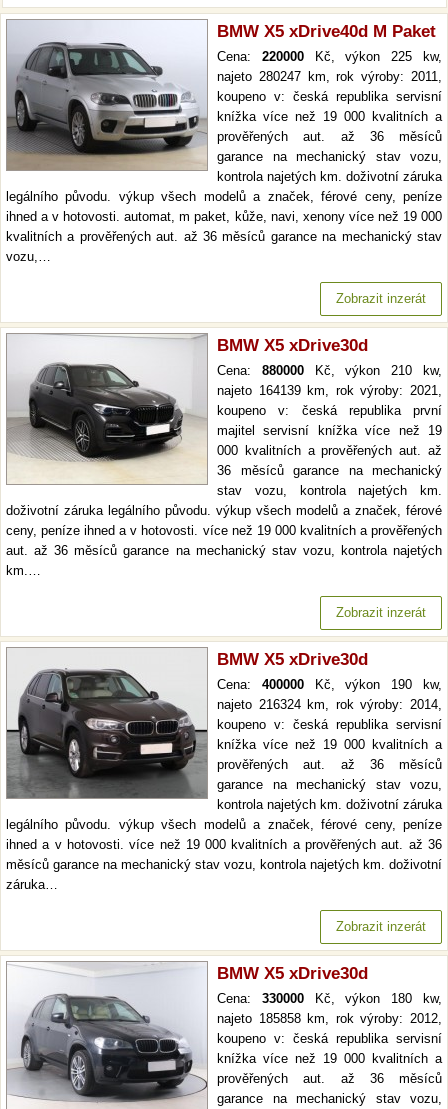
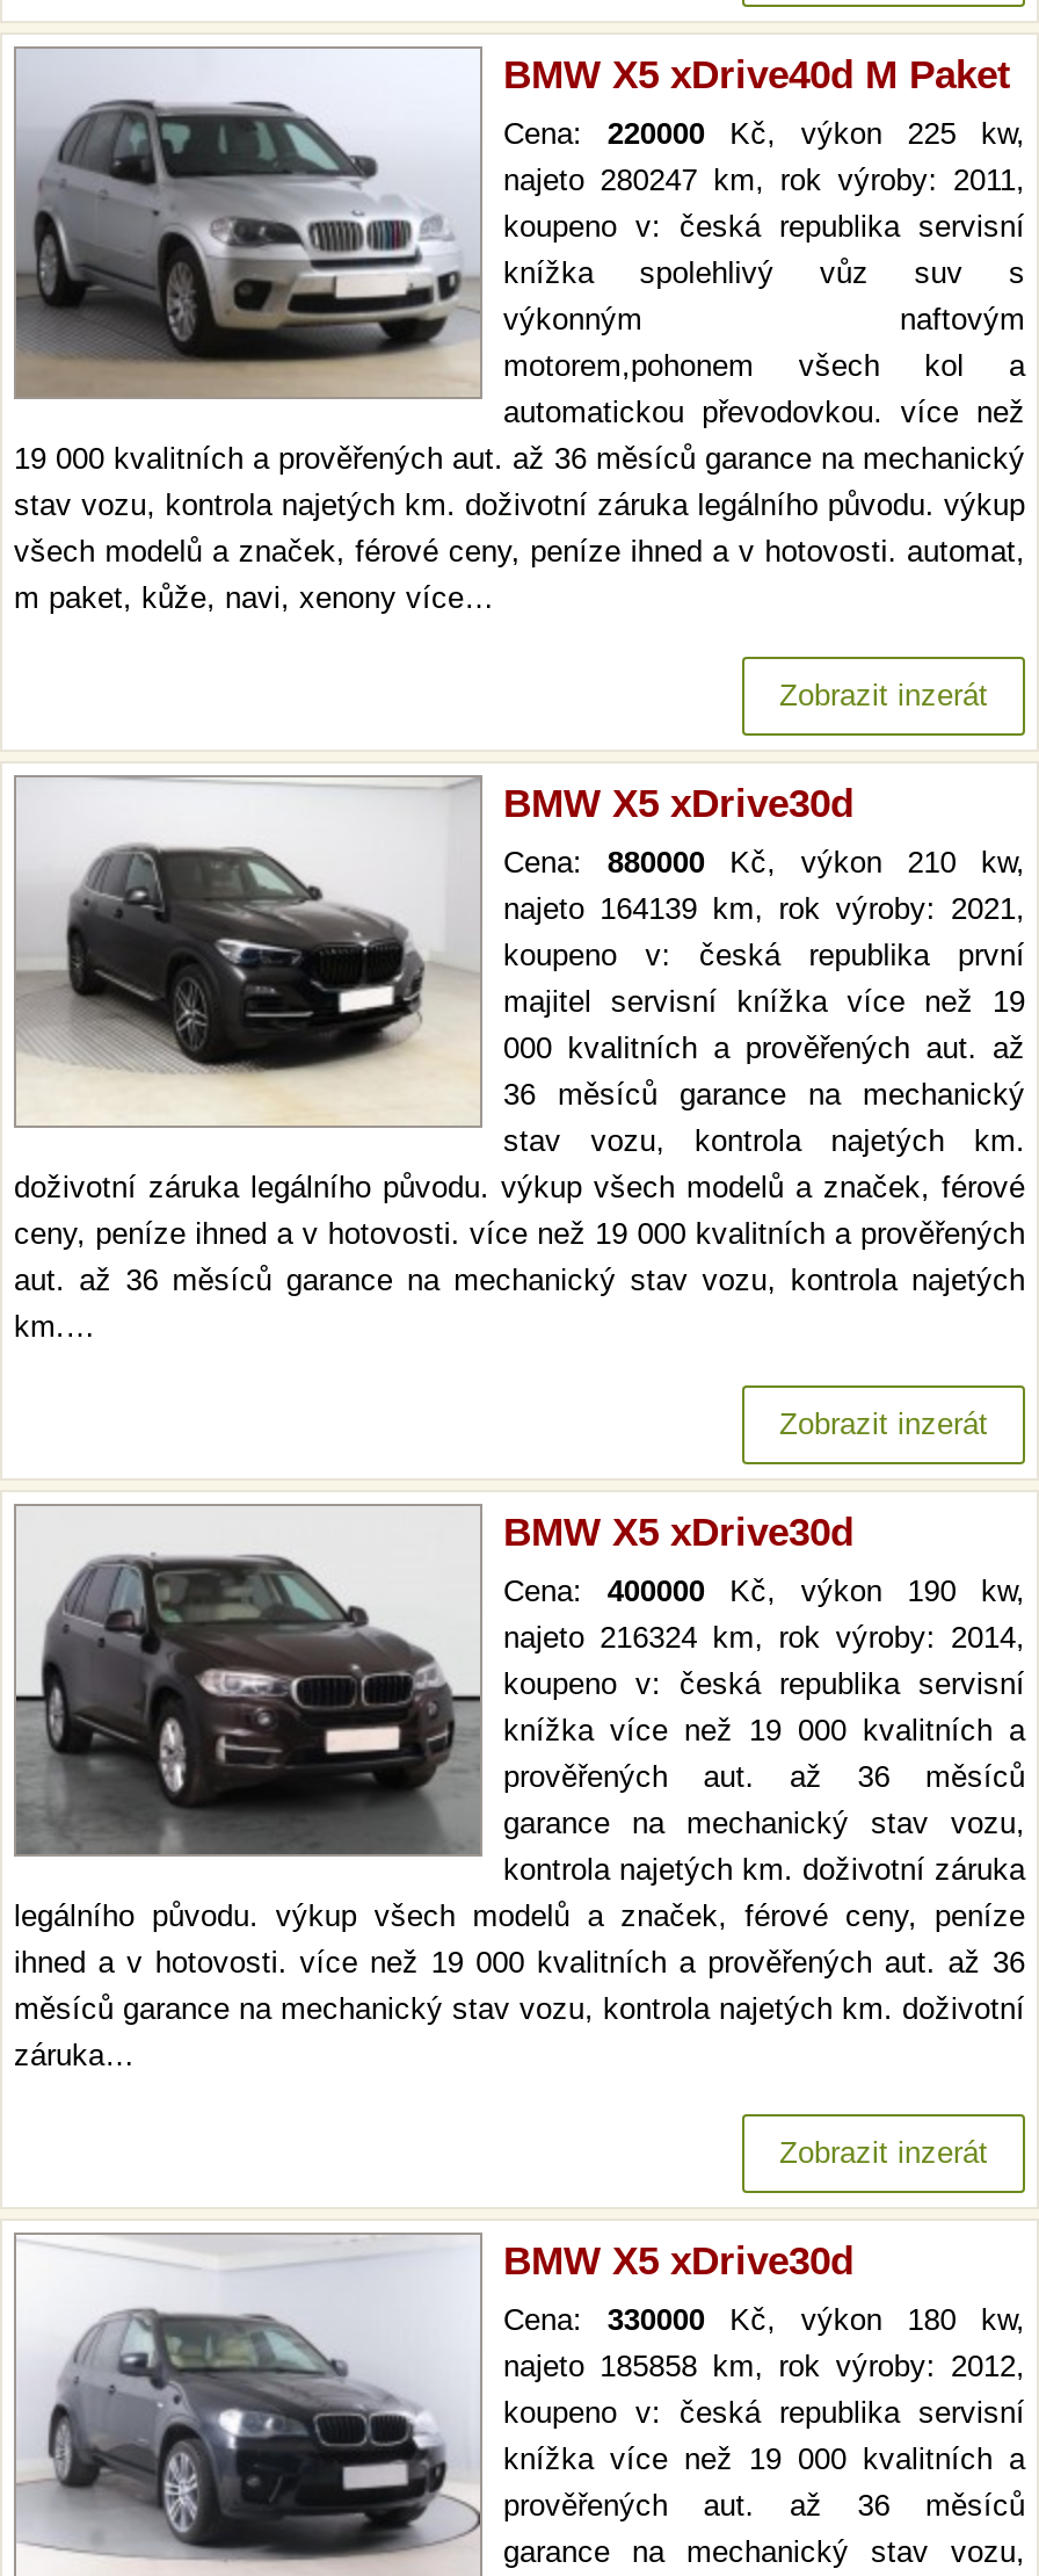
- knížka více než 19 000 kvalitních a
- prověřených aut. až 36 měsíců
- garance na mechanický stav vozu,
- kontrola najetých km. doživotní záruka
- legálního původu. výkup všech modelů a značek, férové ceny, peníze
- ihned a v hotovosti. automat, m paket, kůže, navi, xenony více než 19 000
- kvalitních a prověřených aut. až 36 měsíců garance na mechanický stav
- vozu,…
+ knížka spolehlivý vůz suv s
+ výkonným naftovým
+ motorem,pohonem všech kol a
+ automatickou převodovkou. více než
+ 19 000 kvalitních a prověřených aut. až 36 měsíců garance na mechanický
+ stav vozu, kontrola najetých km. doživotní záruka legálního původu. výkup
+ všech modelů a značek, férové ceny, peníze ihned a v hotovosti. automat,
+ m paket, kůže, navi, xenony více…
